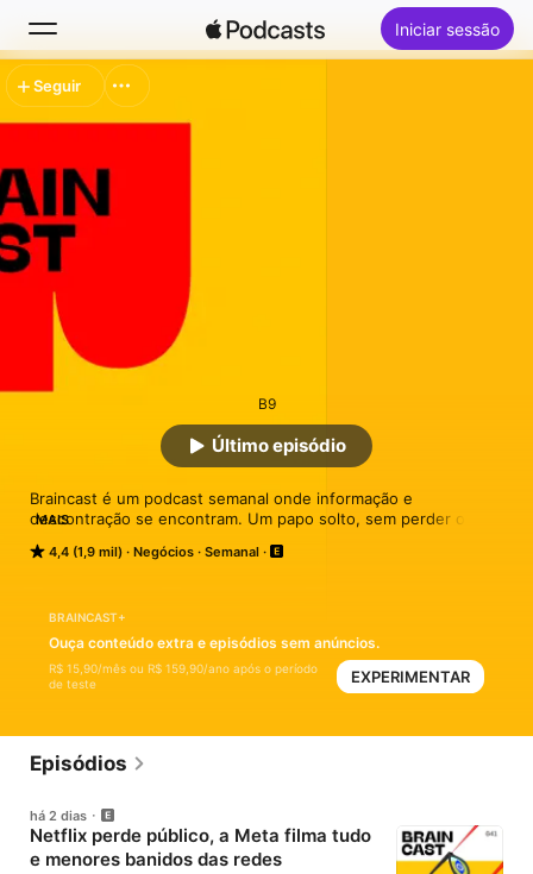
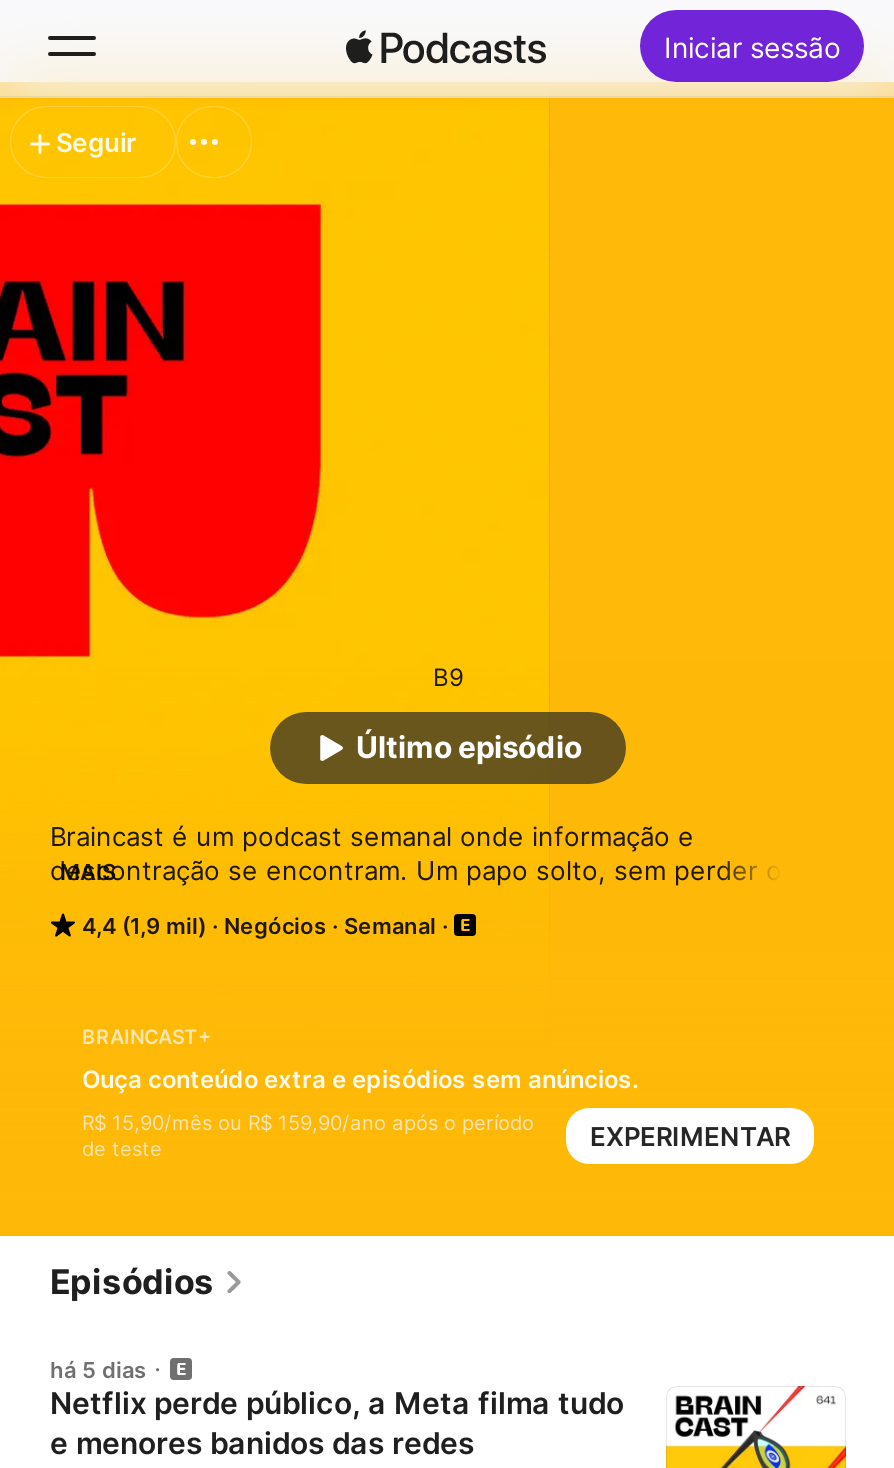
- há 2 dias
+ há 5 dias
